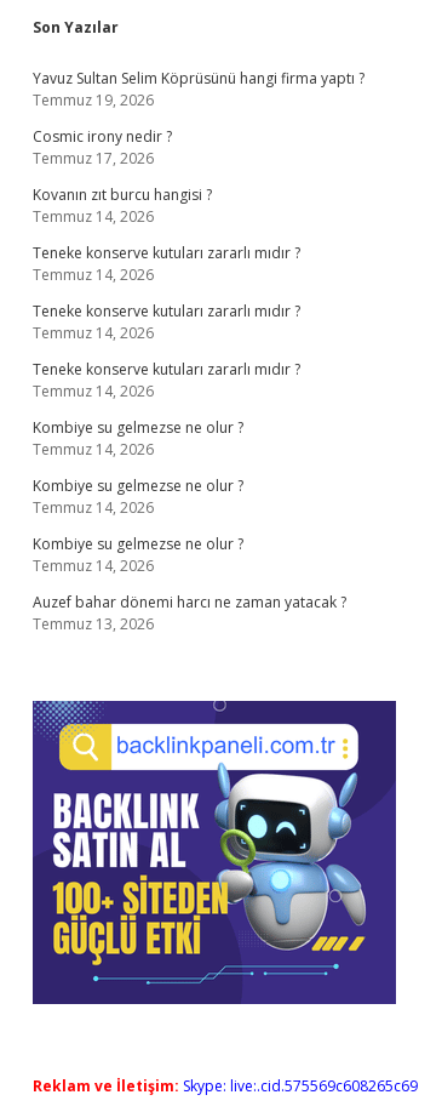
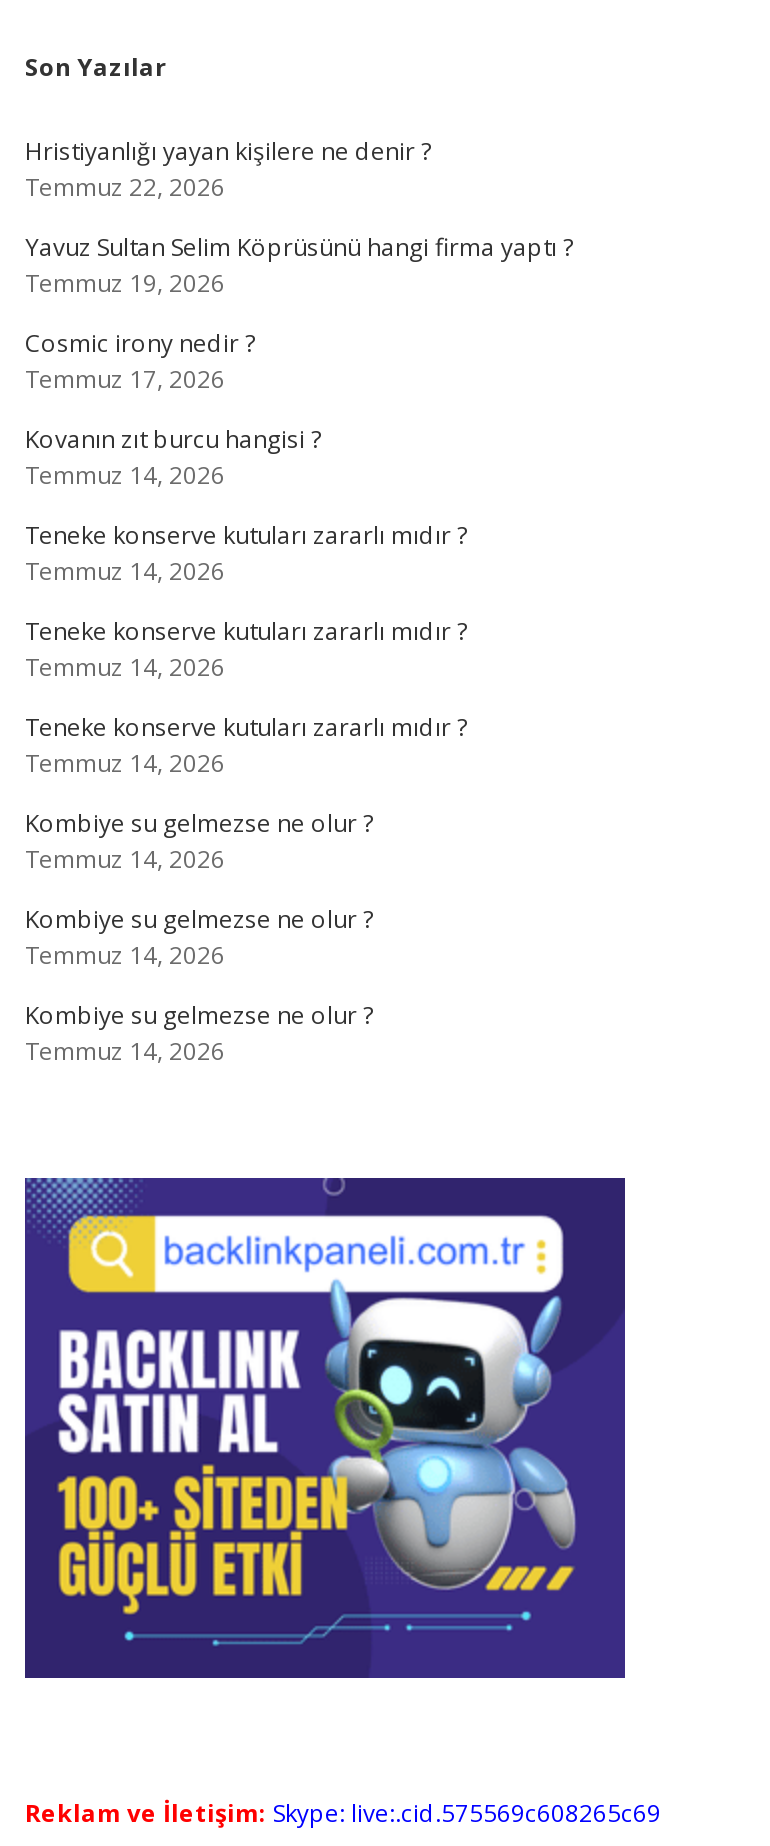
+ Hristiyanlığı yayan kişilere ne denir ?
+ Temmuz 22, 2026

moved down: Yavuz Sultan Selim Köprüsünü hangi firma yaptı ? | Temmuz 19, 2026 | Cosmic irony nedir ? | ... | Kombiye su gelmezse ne olur ? | Temmuz 14, 2026

- Auzef bahar dönemi harcı ne zaman yatacak ?
- Temmuz 13, 2026
